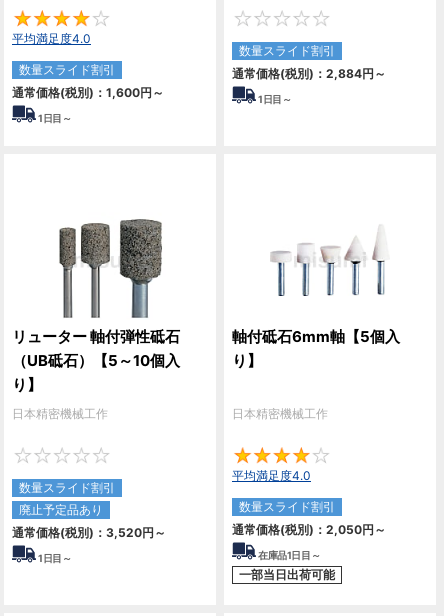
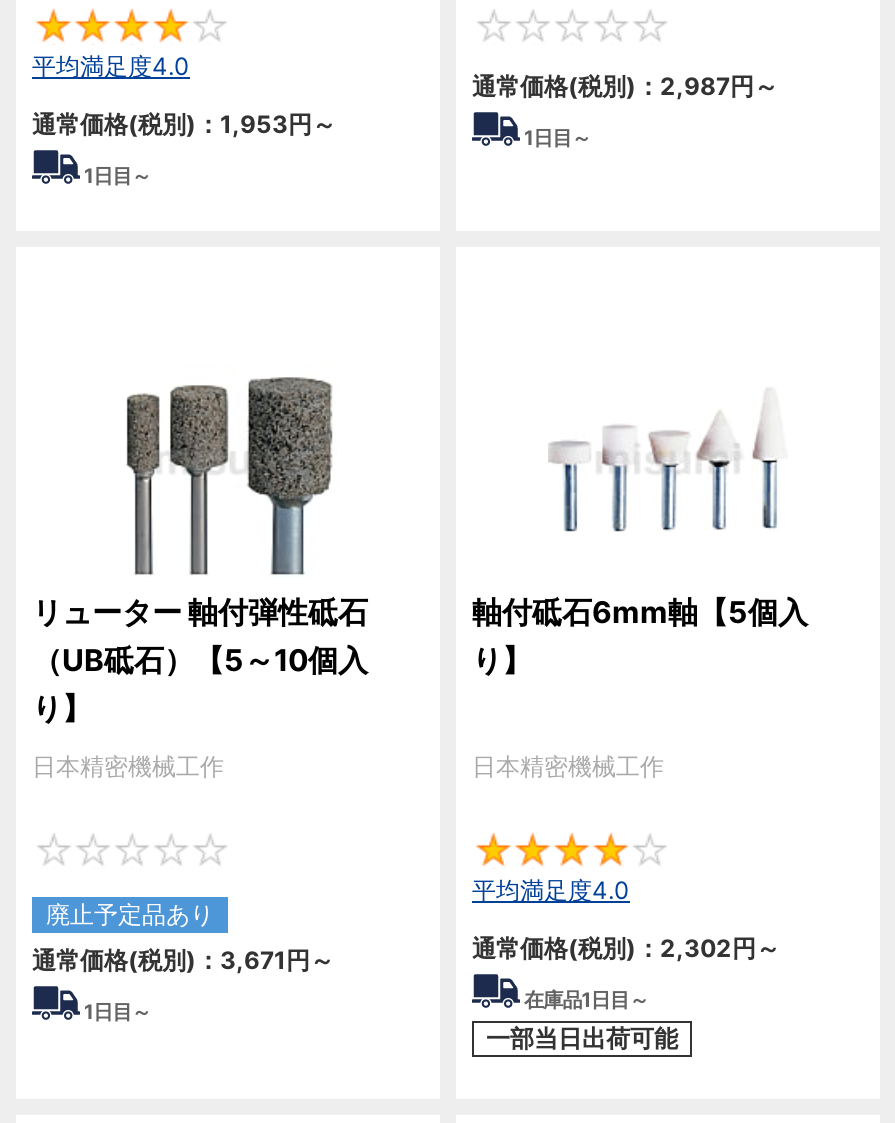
- 数量スライド割引
- 通常価格(税別)：2,884円～
+ 通常価格(税別)：2,987円～

- 数量スライド割引
- 通常価格(税別)：1,600円～
+ 通常価格(税別)：1,953円～

- 数量スライド割引

- 数量スライド割引
- 通常価格(税別)：2,050円～
+ 通常価格(税別)：2,302円～

- 通常価格(税別)：3,520円～
+ 通常価格(税別)：3,671円～
